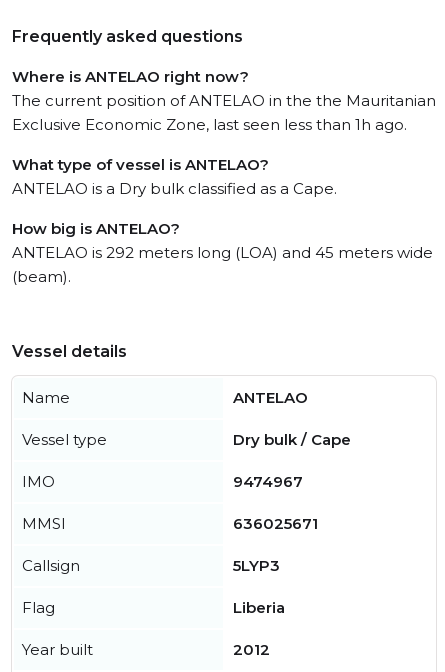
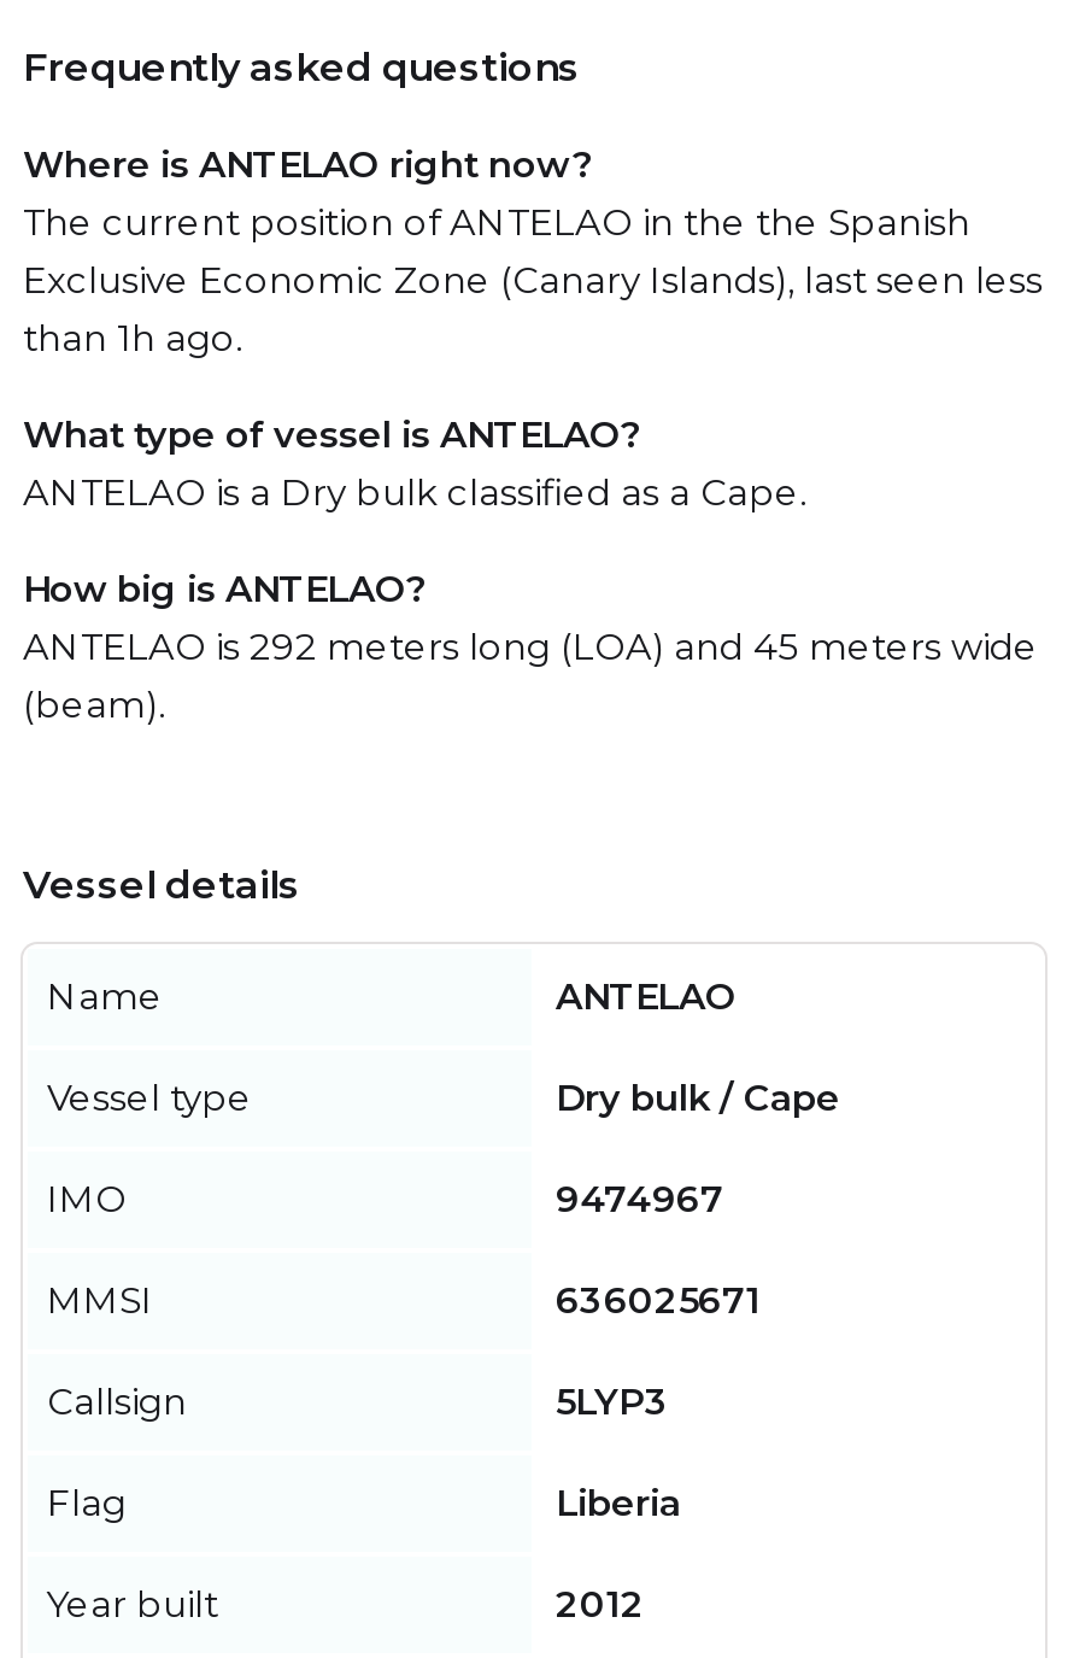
- The current position of ANTELAO in the the Mauritanian
- Exclusive Economic Zone, last seen less than 1h ago.
+ The current position of ANTELAO in the the Spanish
+ Exclusive Economic Zone (Canary Islands), last seen less
+ than 1h ago.
